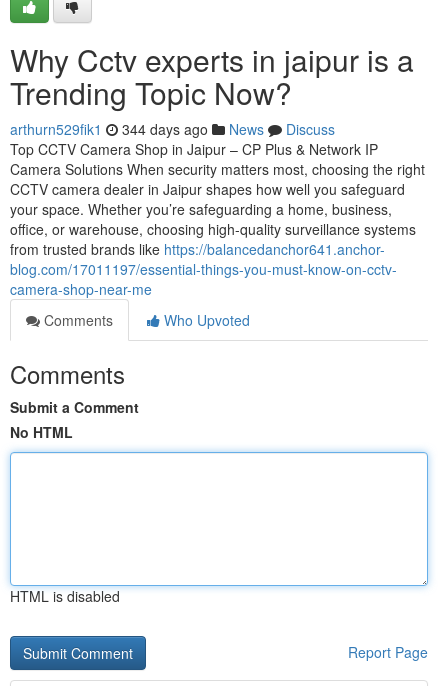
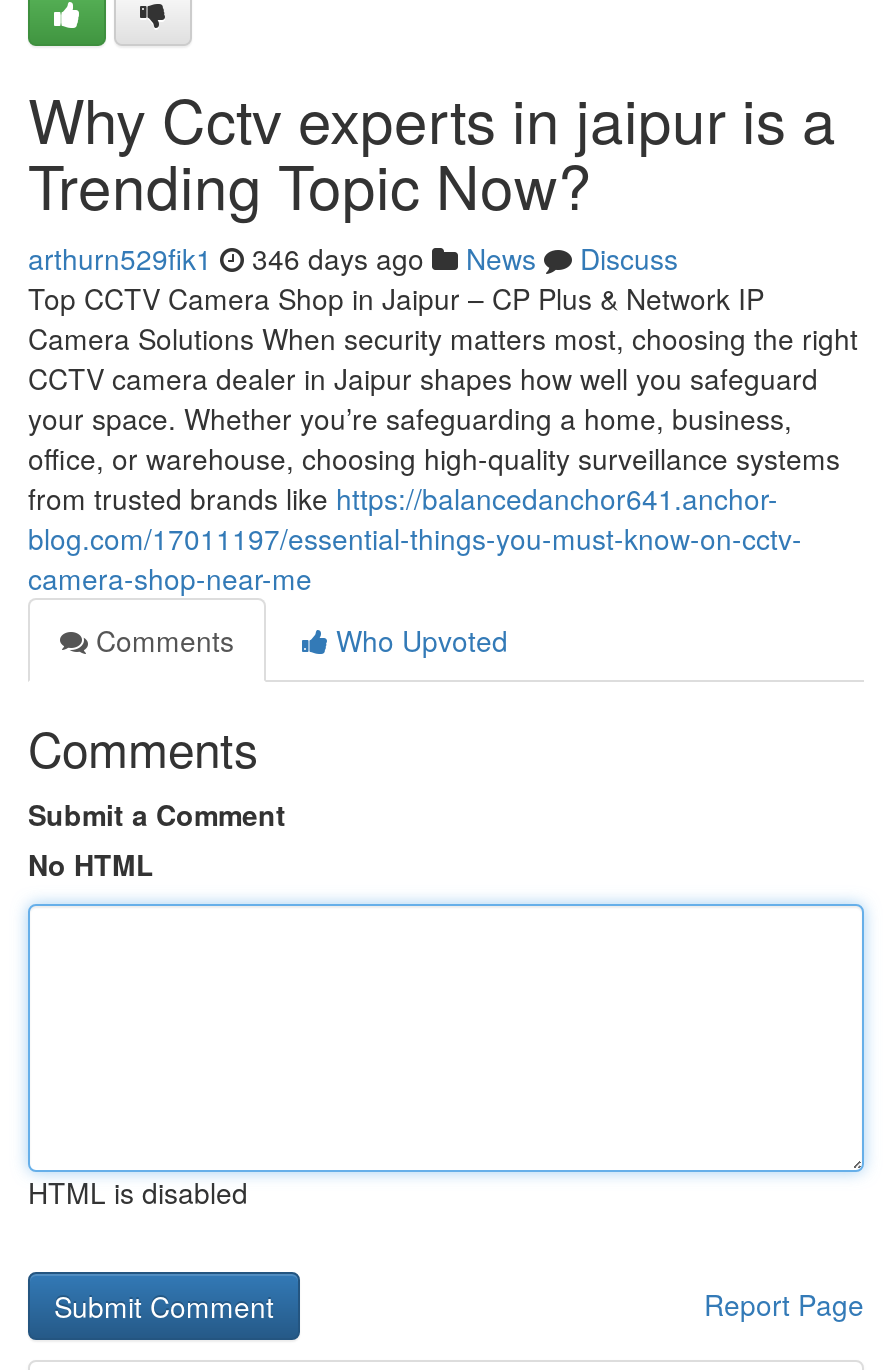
- arthurn529fik1 344 days ago News Discuss
+ arthurn529fik1 346 days ago News Discuss
